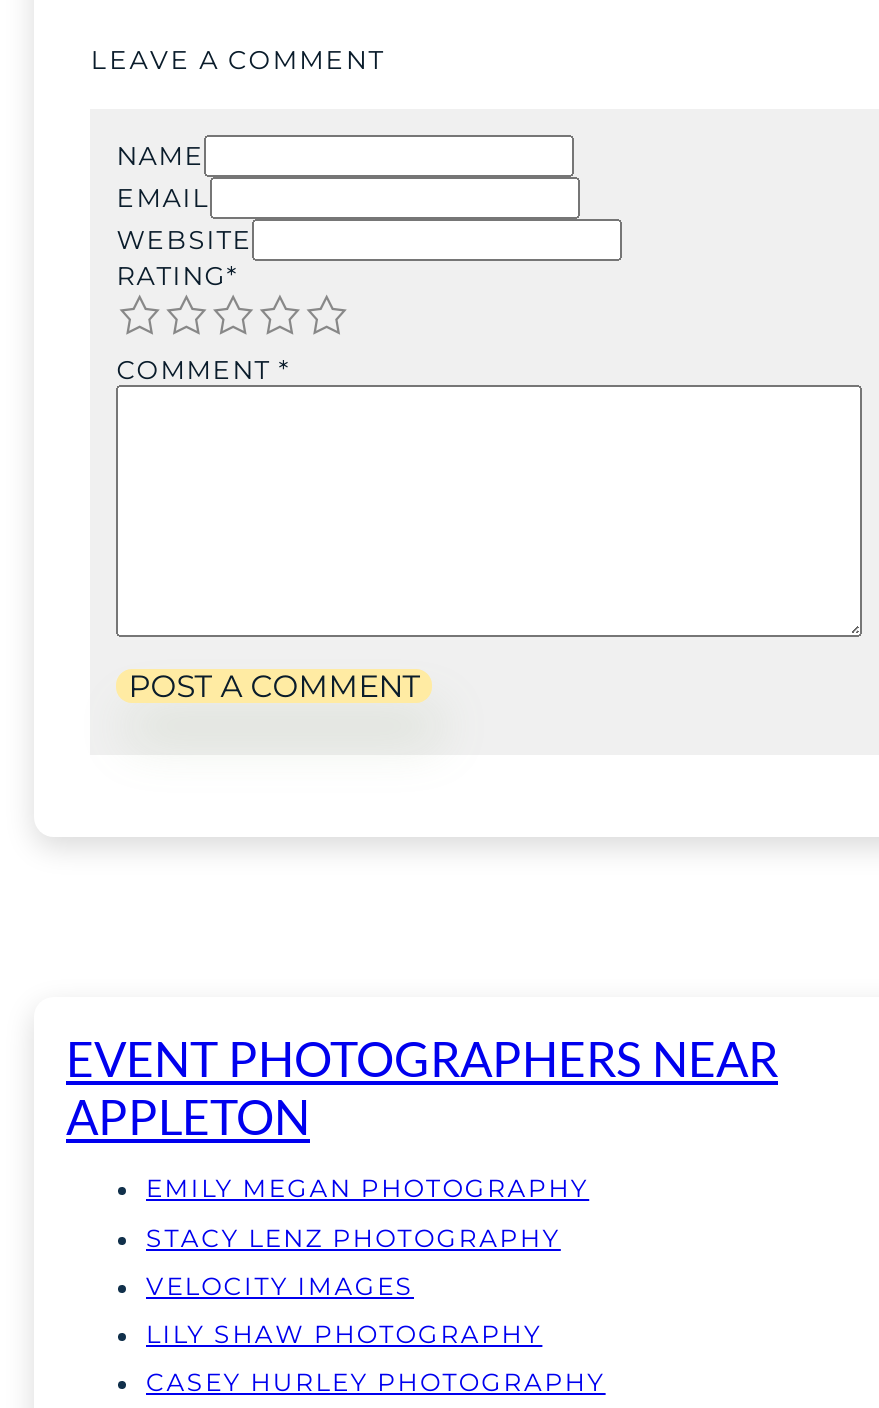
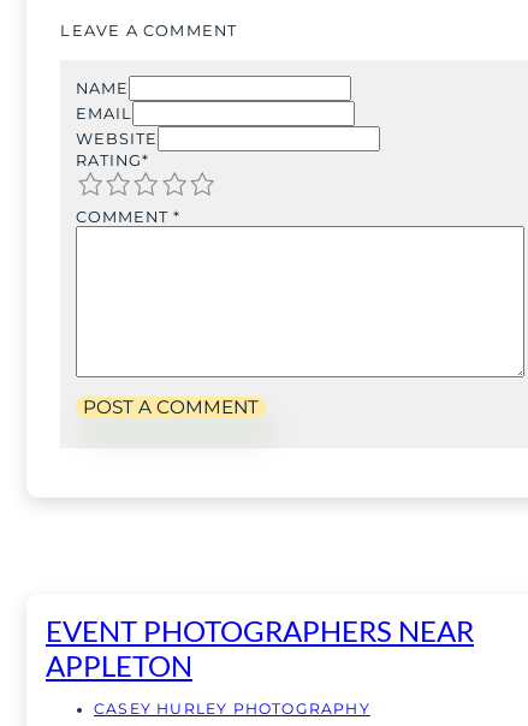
- EMILY MEGAN PHOTOGRAPHY
- STACY LENZ PHOTOGRAPHY
- VELOCITY IMAGES
- LILY SHAW PHOTOGRAPHY
